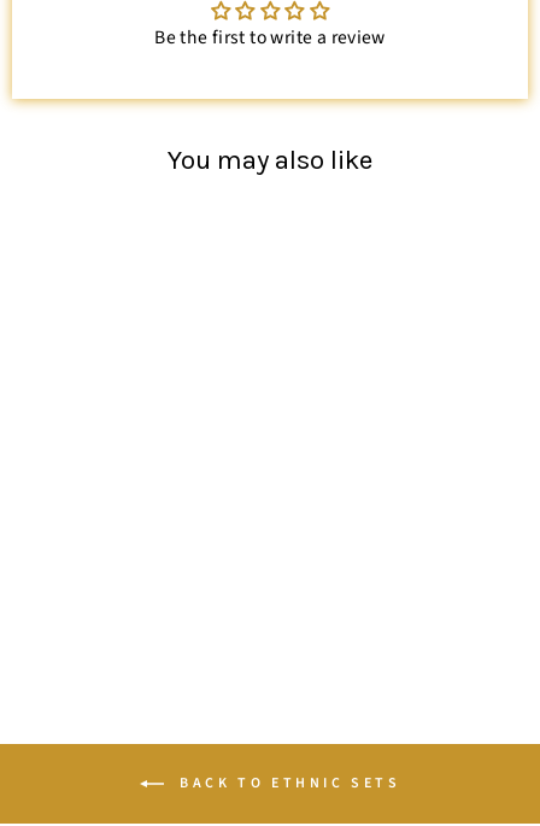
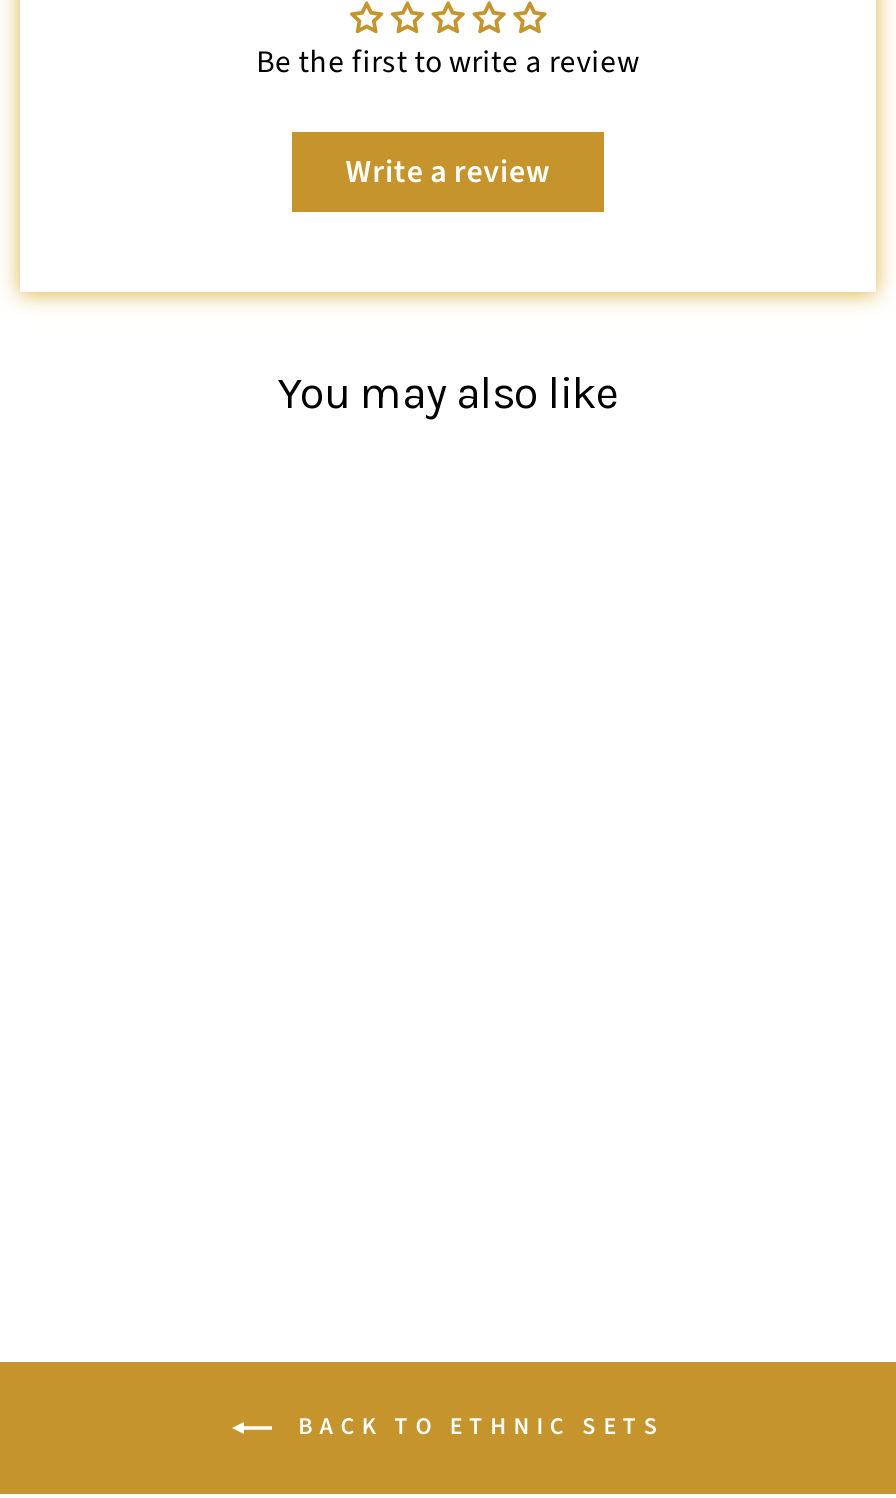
+ Write a review
